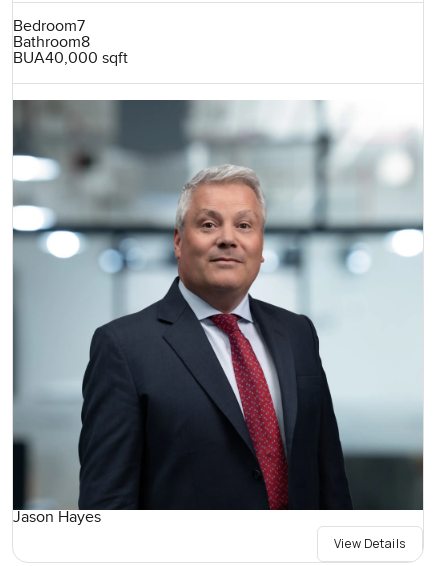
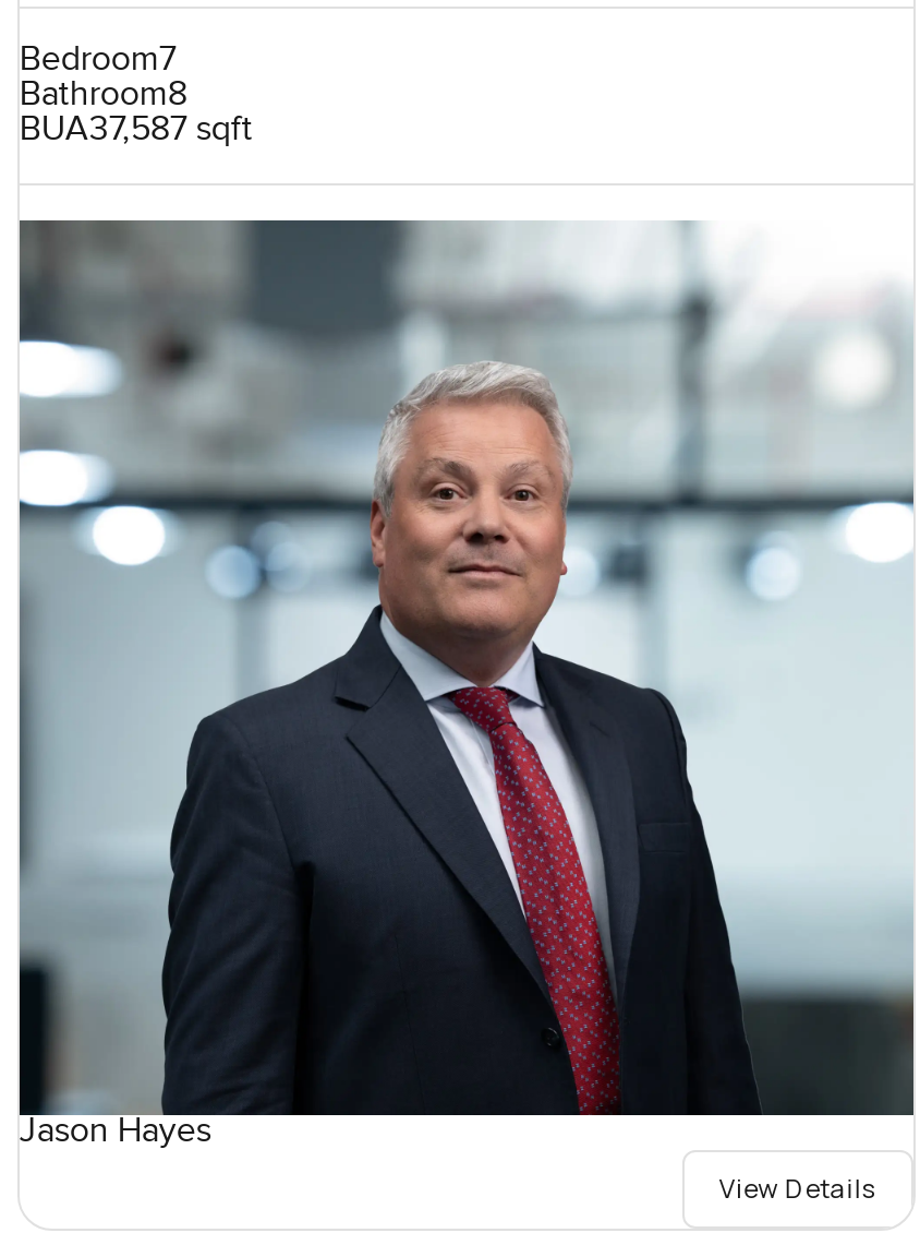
- BUA40,000 sqft
+ BUA37,587 sqft
